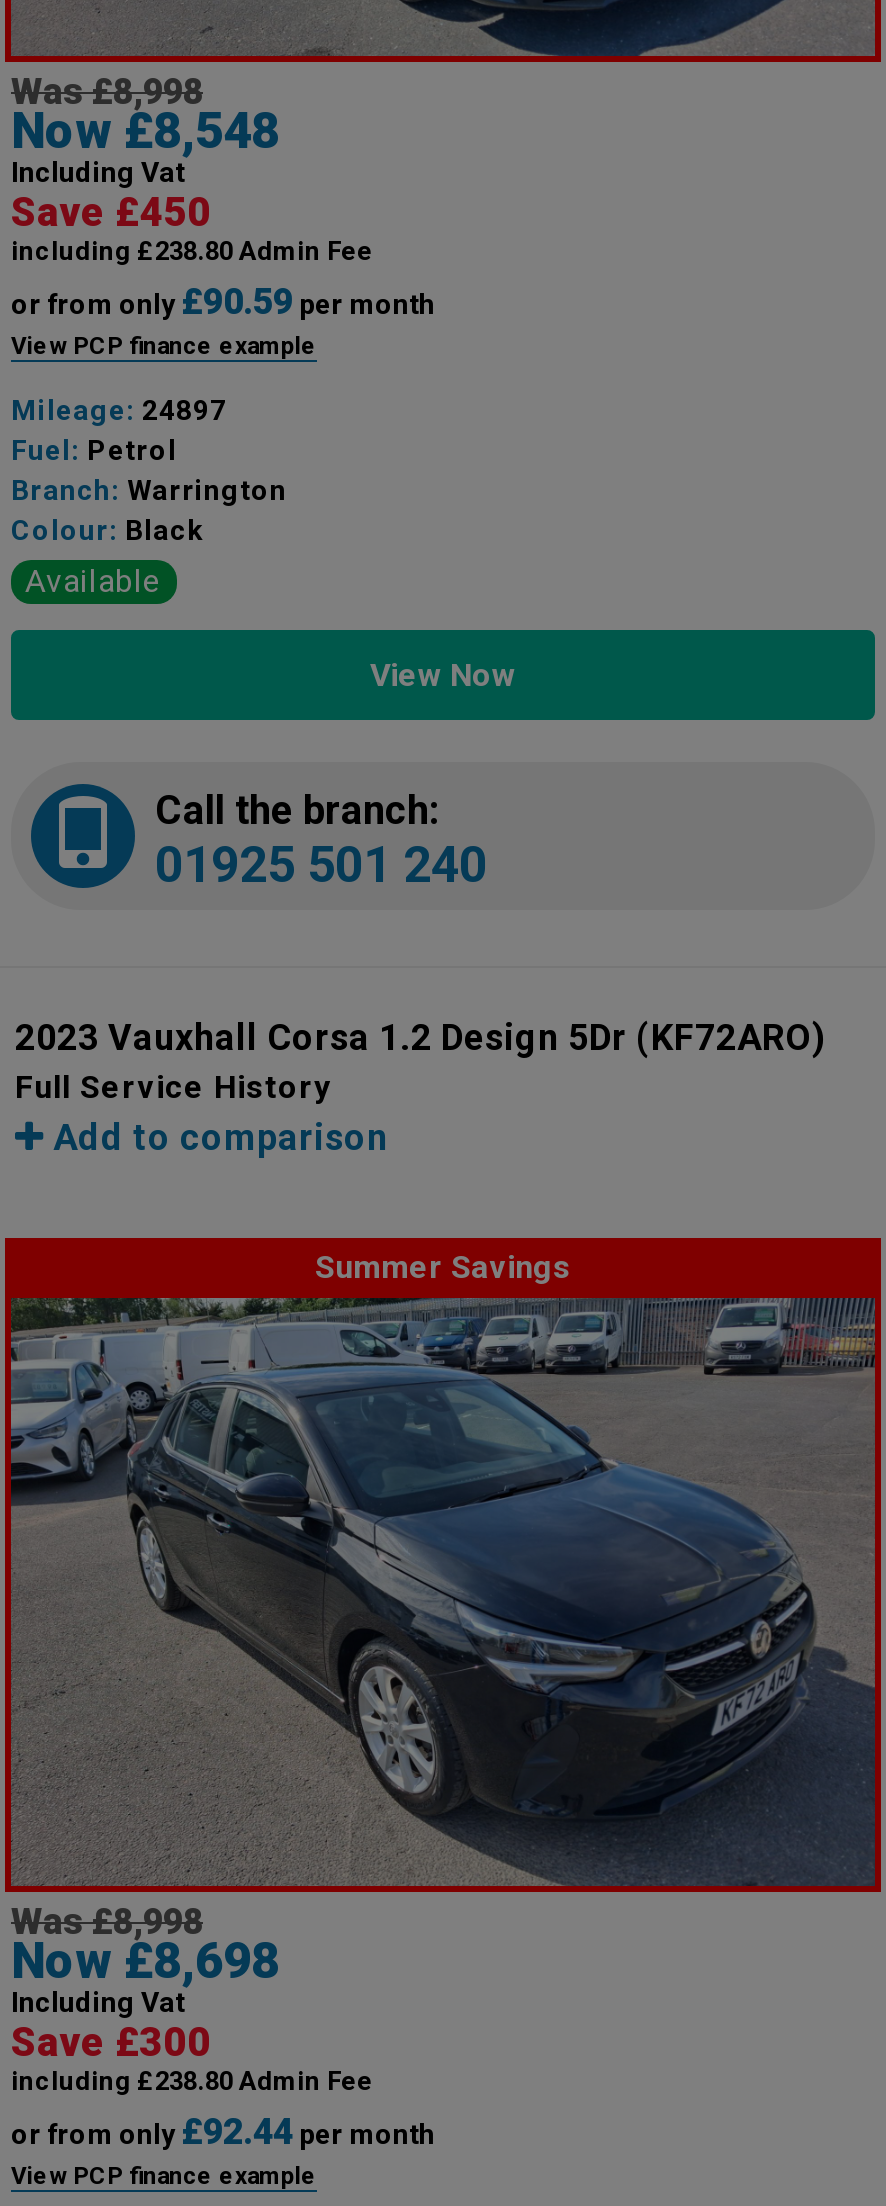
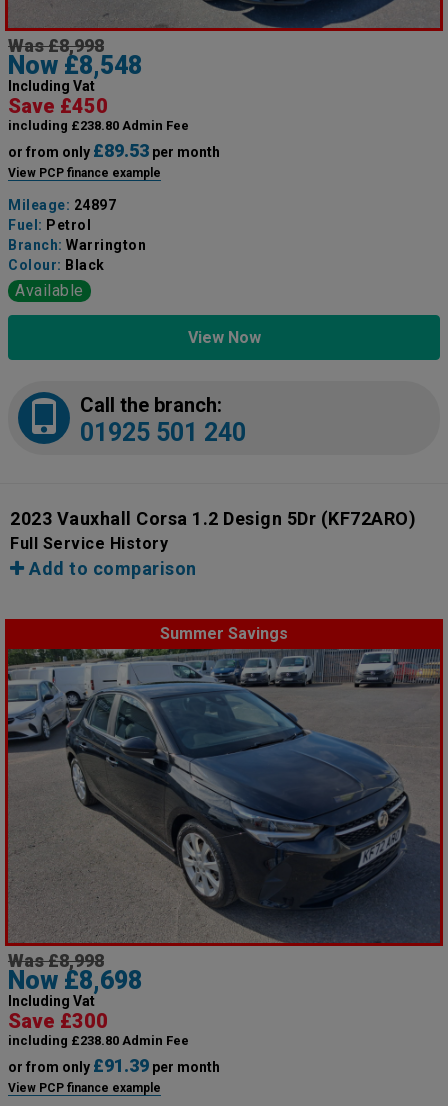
- or from only £90.59 per month
+ or from only £89.53 per month

- or from only £92.44 per month
+ or from only £91.39 per month
